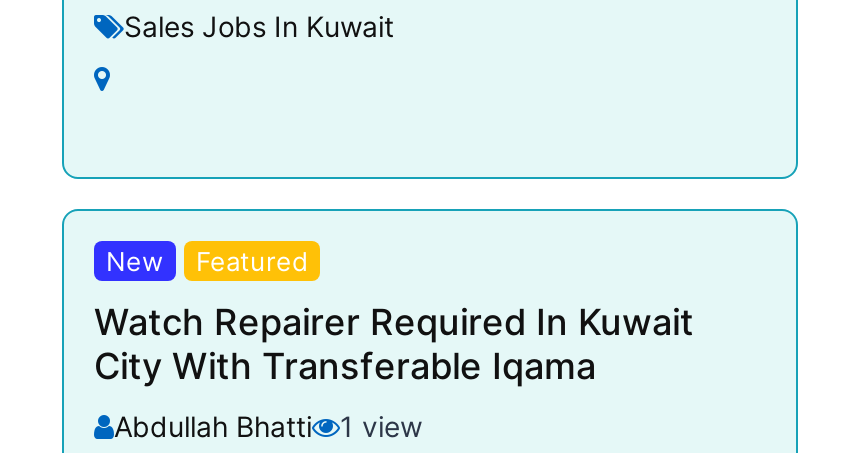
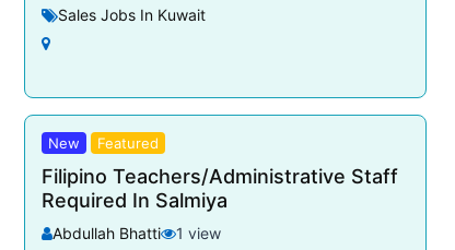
- Watch Repairer Required In Kuwait
- City With Transferable Iqama
+ Filipino Teachers/Administrative Staff
+ Required In Salmiya
